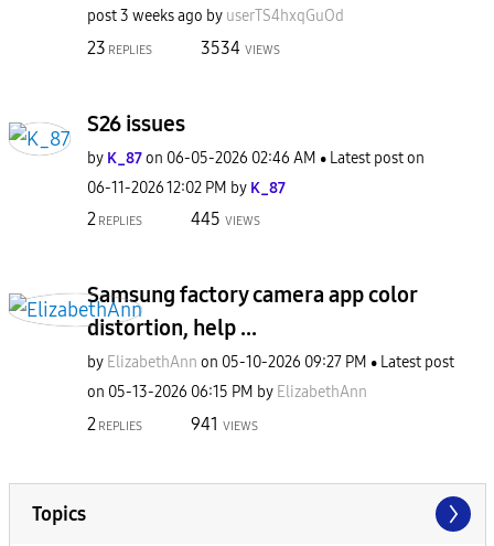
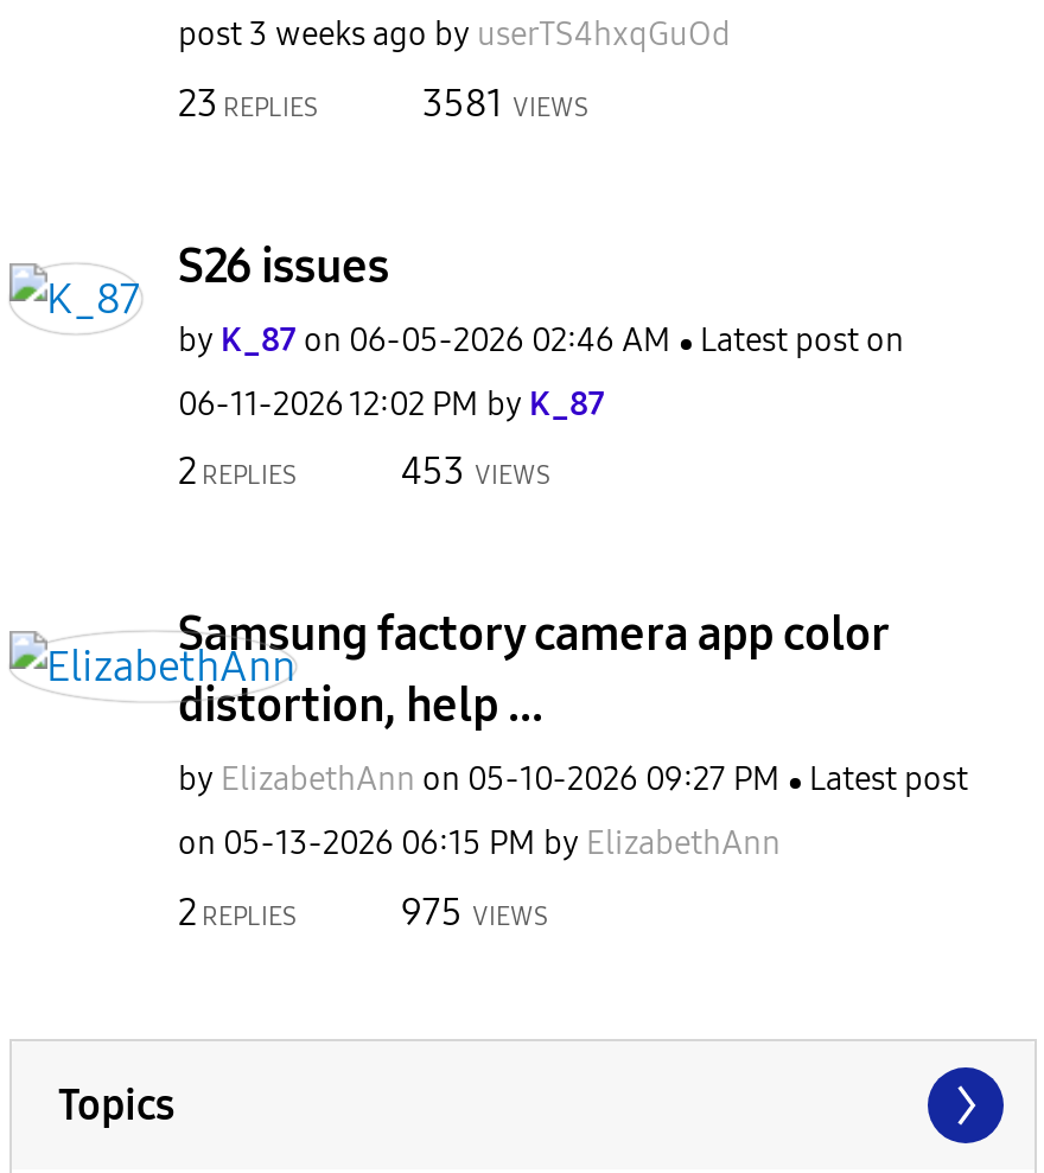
- 3534 VIEWS
+ 3581 VIEWS

- 445 VIEWS
+ 453 VIEWS

- 941 VIEWS
+ 975 VIEWS
